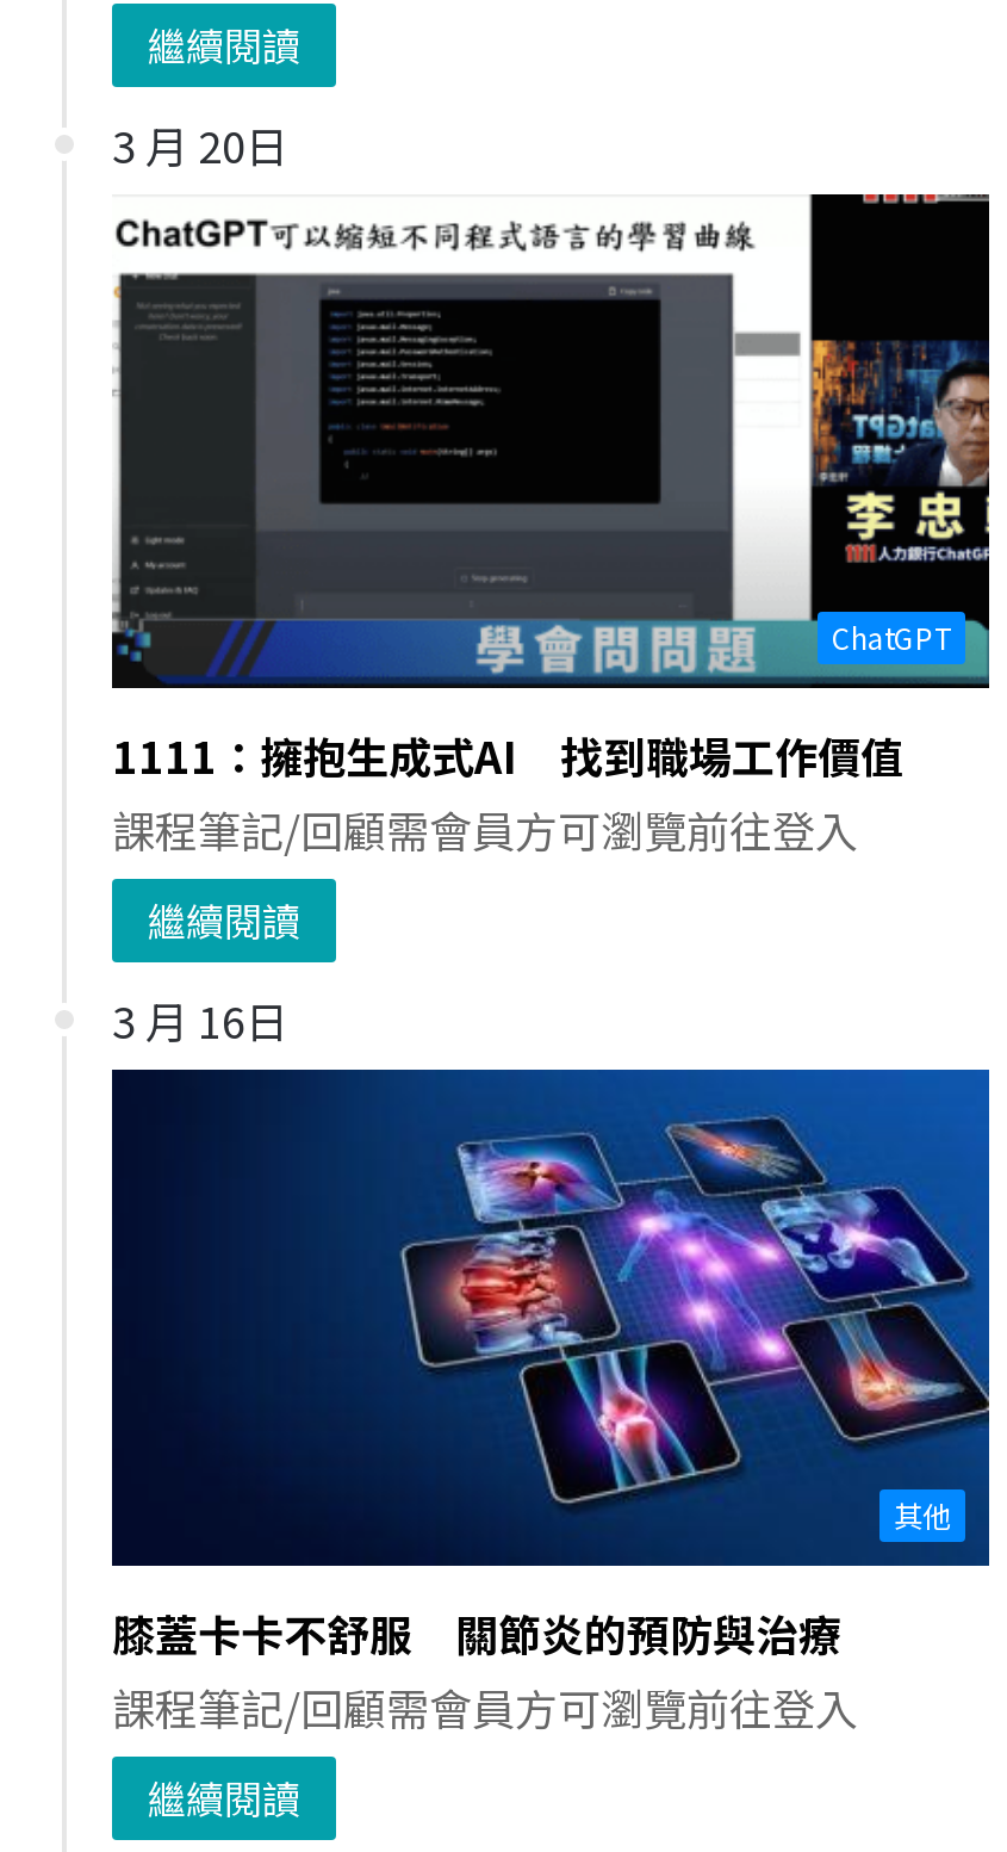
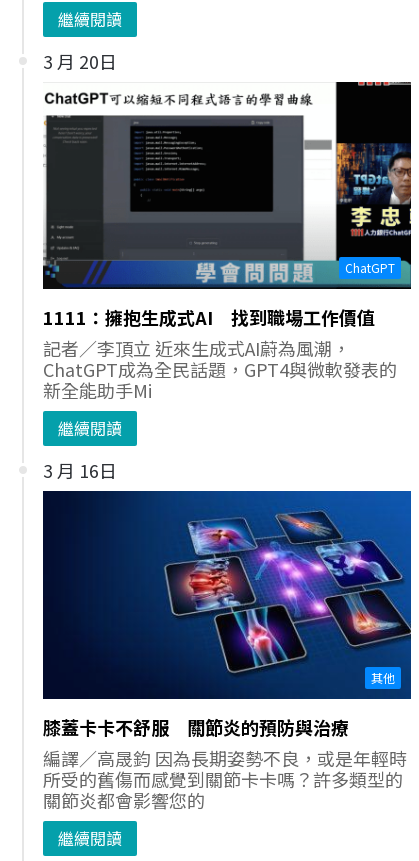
- 課程筆記/回顧需會員方可瀏覽前往登入
+ 記者／李頂立 近來生成式AI蔚為風潮，
+ ChatGPT成為全民話題，GPT4與微軟發表的
+ 新全能助手Mi

- 課程筆記/回顧需會員方可瀏覽前往登入
+ 編譯／高晟鈞 因為長期姿勢不良，或是年輕時
+ 所受的舊傷而感覺到關節卡卡嗎？許多類型的
+ 關節炎都會影響您的
